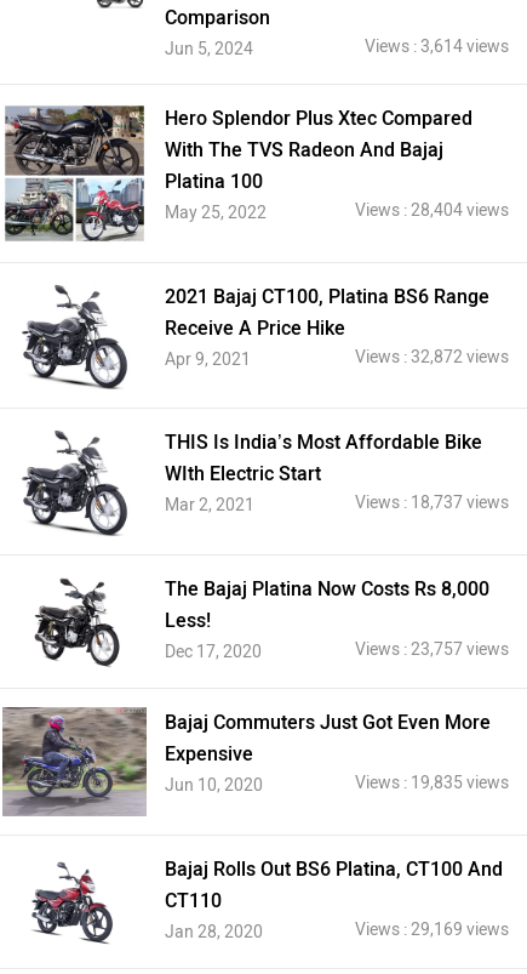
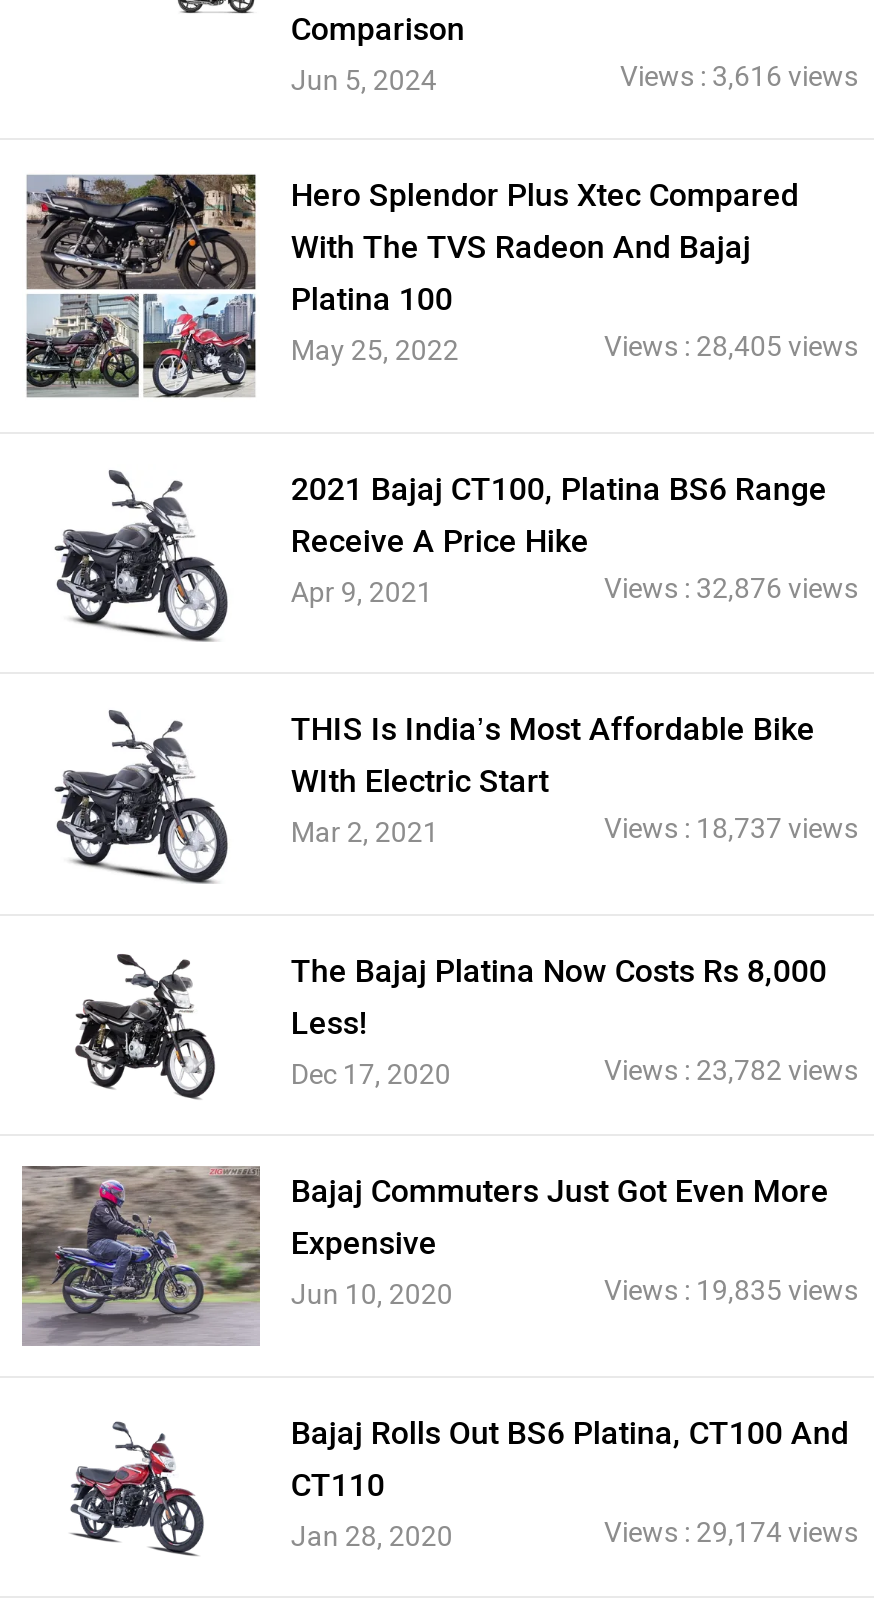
- Views : 3,614 views
+ Views : 3,616 views

- Views : 28,404 views
+ Views : 28,405 views

- Views : 32,872 views
+ Views : 32,876 views

- Views : 23,757 views
+ Views : 23,782 views

- Views : 29,169 views
+ Views : 29,174 views
